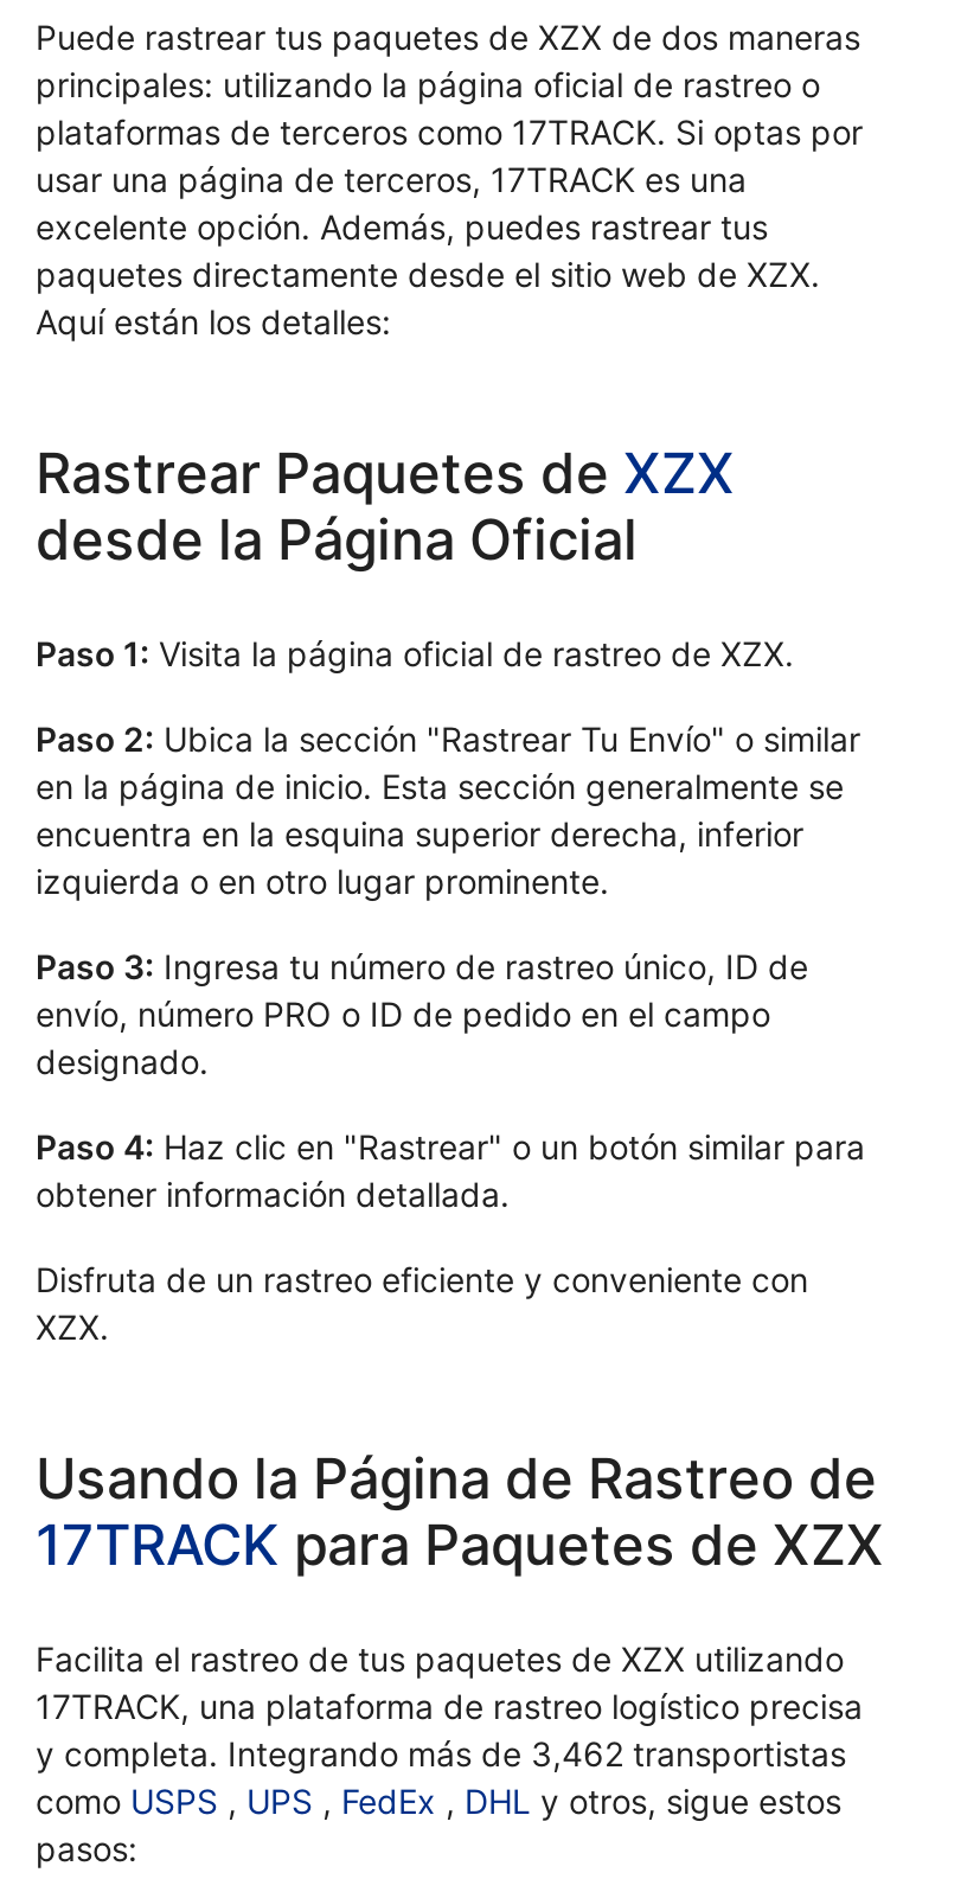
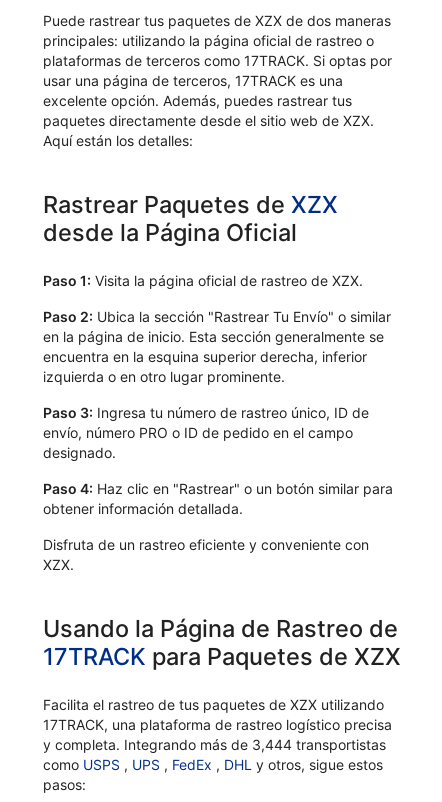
- y completa. Integrando más de 3,462 transportistas
+ y completa. Integrando más de 3,444 transportistas
